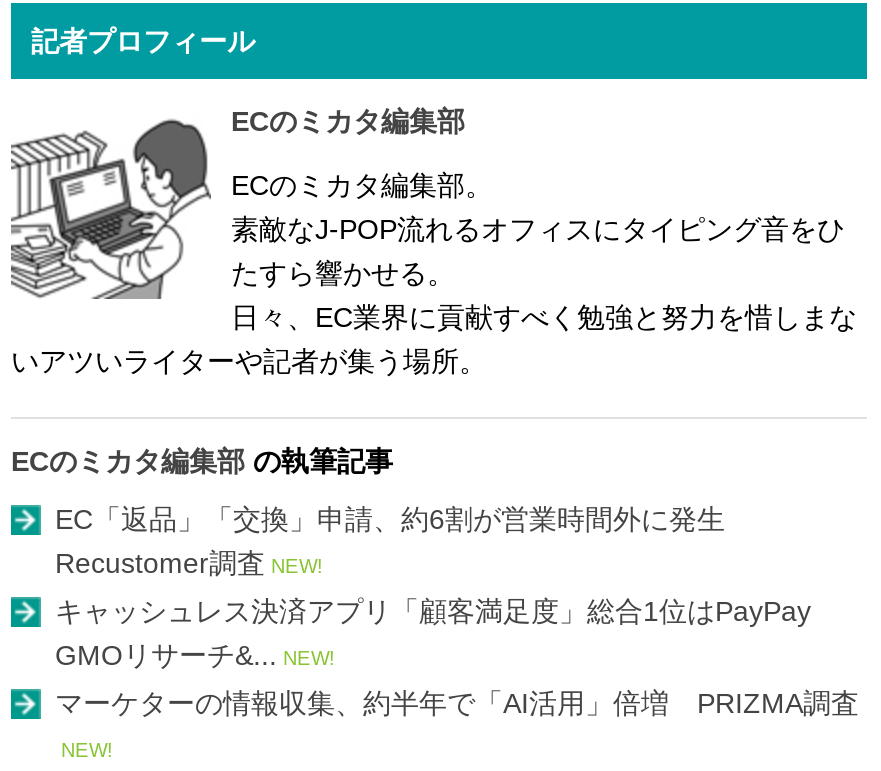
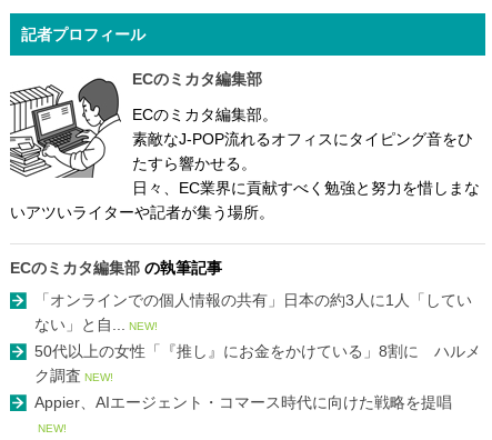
- EC「返品」「交換」申請、約6割が営業時間外に発生
- Recustomer調査 NEW!
+ 「オンラインでの個人情報の共有」日本の約3人に1人「してい
+ ない」と自... NEW!

- キャッシュレス決済アプリ「顧客満足度」総合1位はPayPay
- GMOリサーチ&... NEW!
+ 50代以上の女性「『推し』にお金をかけている」8割に ハルメ
+ ク調査 NEW!

- マーケターの情報収集、約半年で「AI活用」倍増 PRIZMA調査
+ Appier、AIエージェント・コマース時代に向けた戦略を提唱
